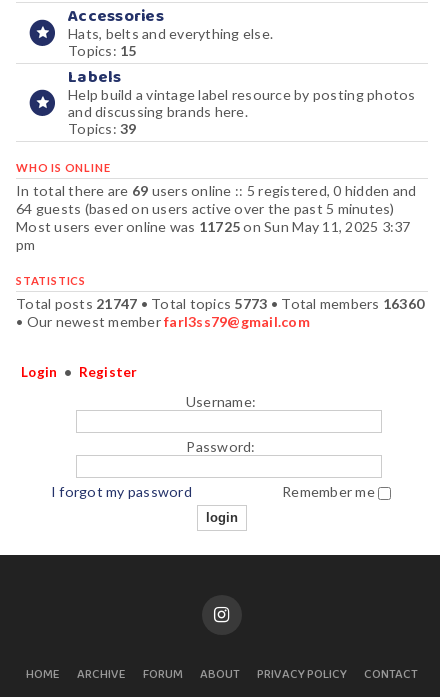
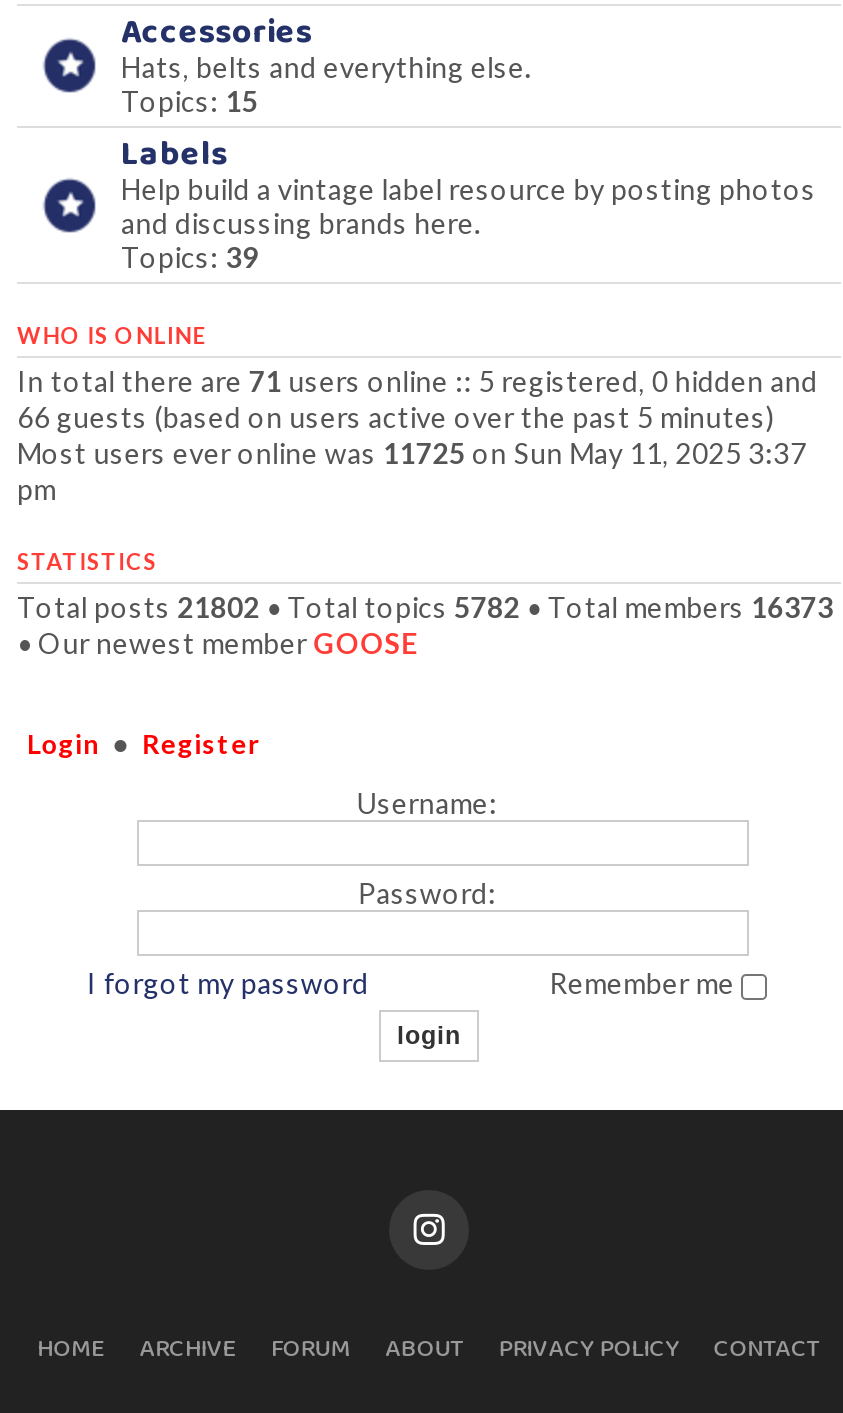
- In total there are 69 users online :: 5 registered, 0 hidden and
+ In total there are 71 users online :: 5 registered, 0 hidden and

- 64 guests (based on users active over the past 5 minutes)
+ 66 guests (based on users active over the past 5 minutes)

- Total posts 21747 • Total topics 5773 • Total members 16360
+ Total posts 21802 • Total topics 5782 • Total members 16373

- • Our newest member farl3ss79@gmail.com
+ • Our newest member GOOSE
